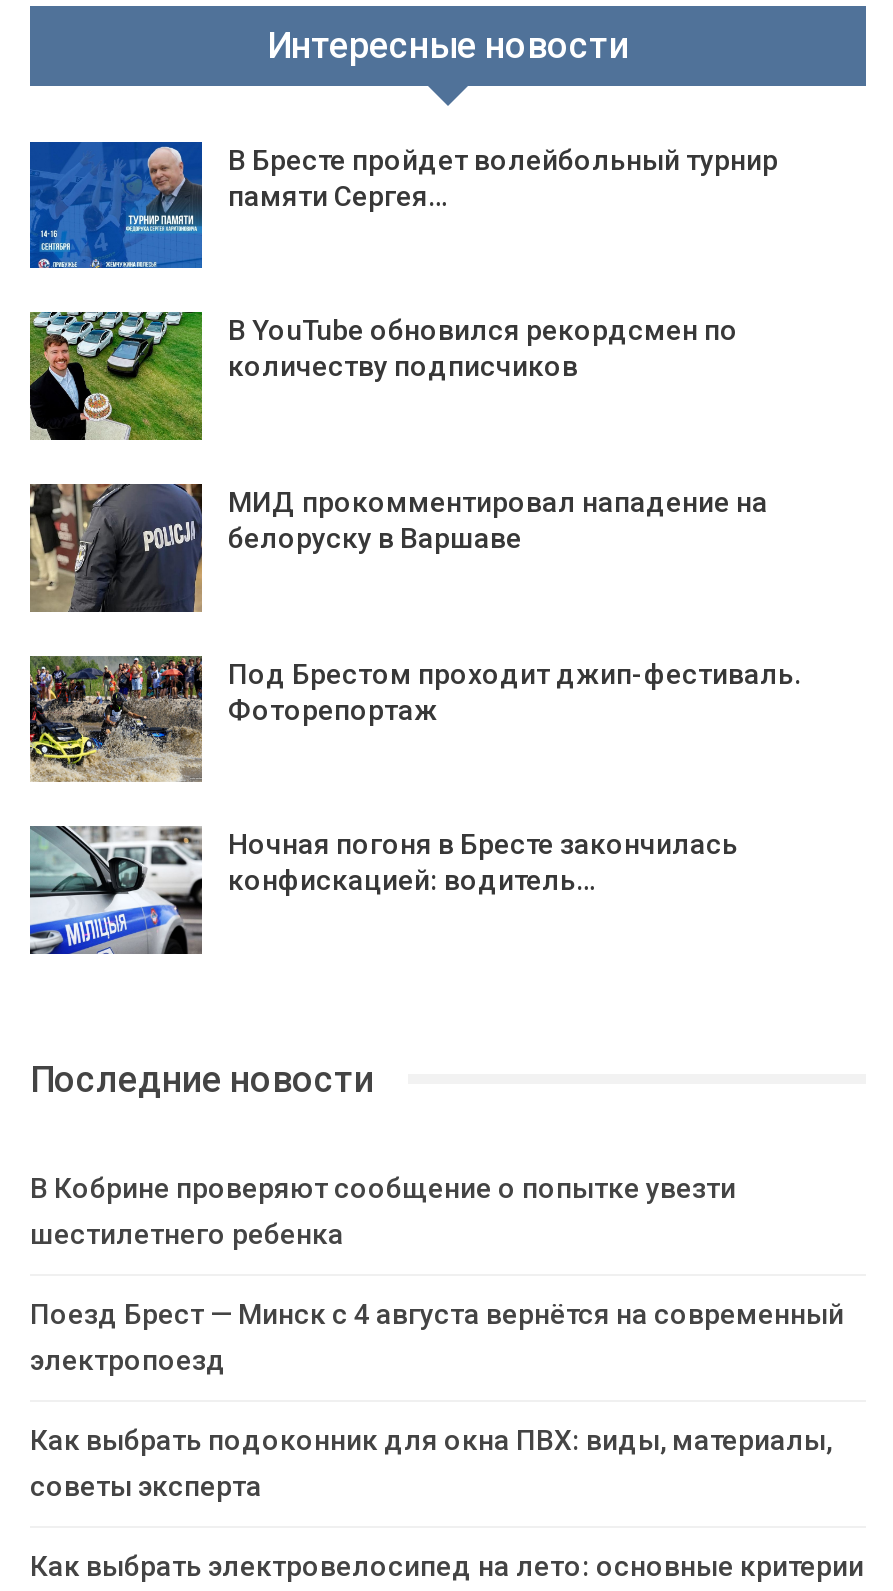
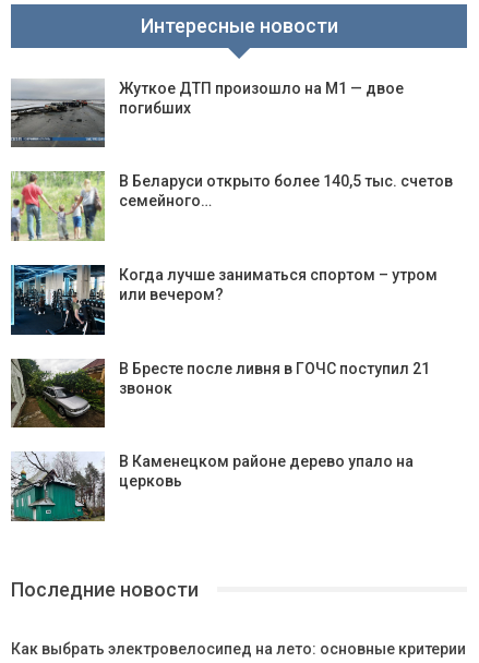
- [image]
- В Бресте пройдет волейбольный турнир
- памяти Сергея…
+ [image]
+ Жуткое ДТП произошло на М1 — двое
+ погибших

- [image]
- В YouTube обновился рекордсмен по
- количеству подписчиков
+ [image]
+ В Беларуси открыто более 140,5 тыс. счетов
+ семейного…

- [image]
- МИД прокомментировал нападение на
- белоруску в Варшаве
+ [image]
+ Когда лучше заниматься спортом – утром
+ или вечером?

- [image]
- Под Брестом проходит джип-фестиваль.
- Фоторепортаж
+ [image]
+ В Бресте после ливня в ГОЧС поступил 21
+ звонок

- [image]
- Ночная погоня в Бресте закончилась
- конфискацией: водитель…
+ [image]
+ В Каменецком районе дерево упало на
+ церковь

- В Кобрине проверяют сообщение о попытке увезти
- шестилетнего ребенка
- Поезд Брест — Минск с 4 августа вернётся на современный
- электропоезд
- Как выбрать подоконник для окна ПВХ: виды, материалы,
- советы эксперта
